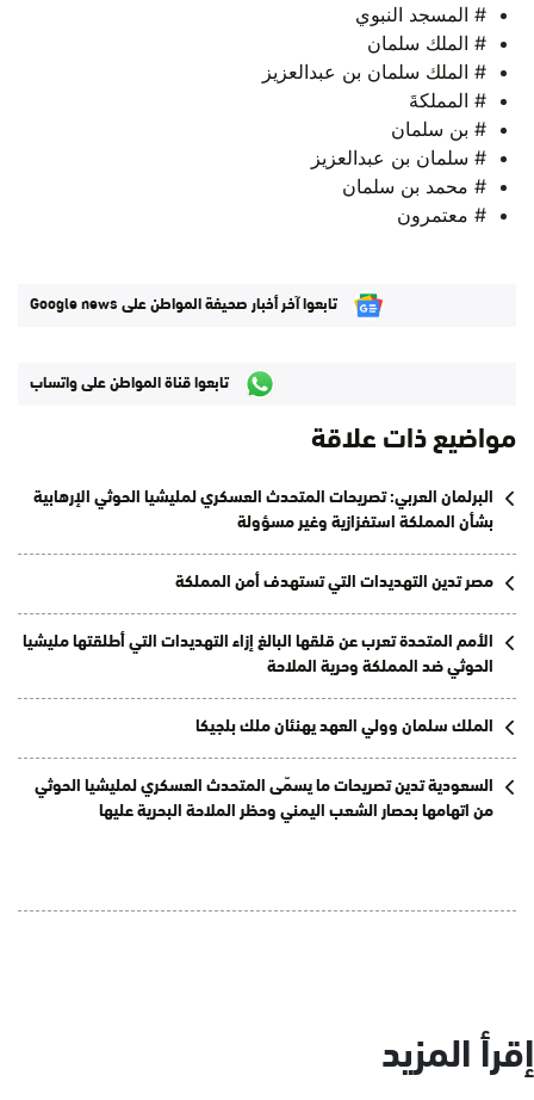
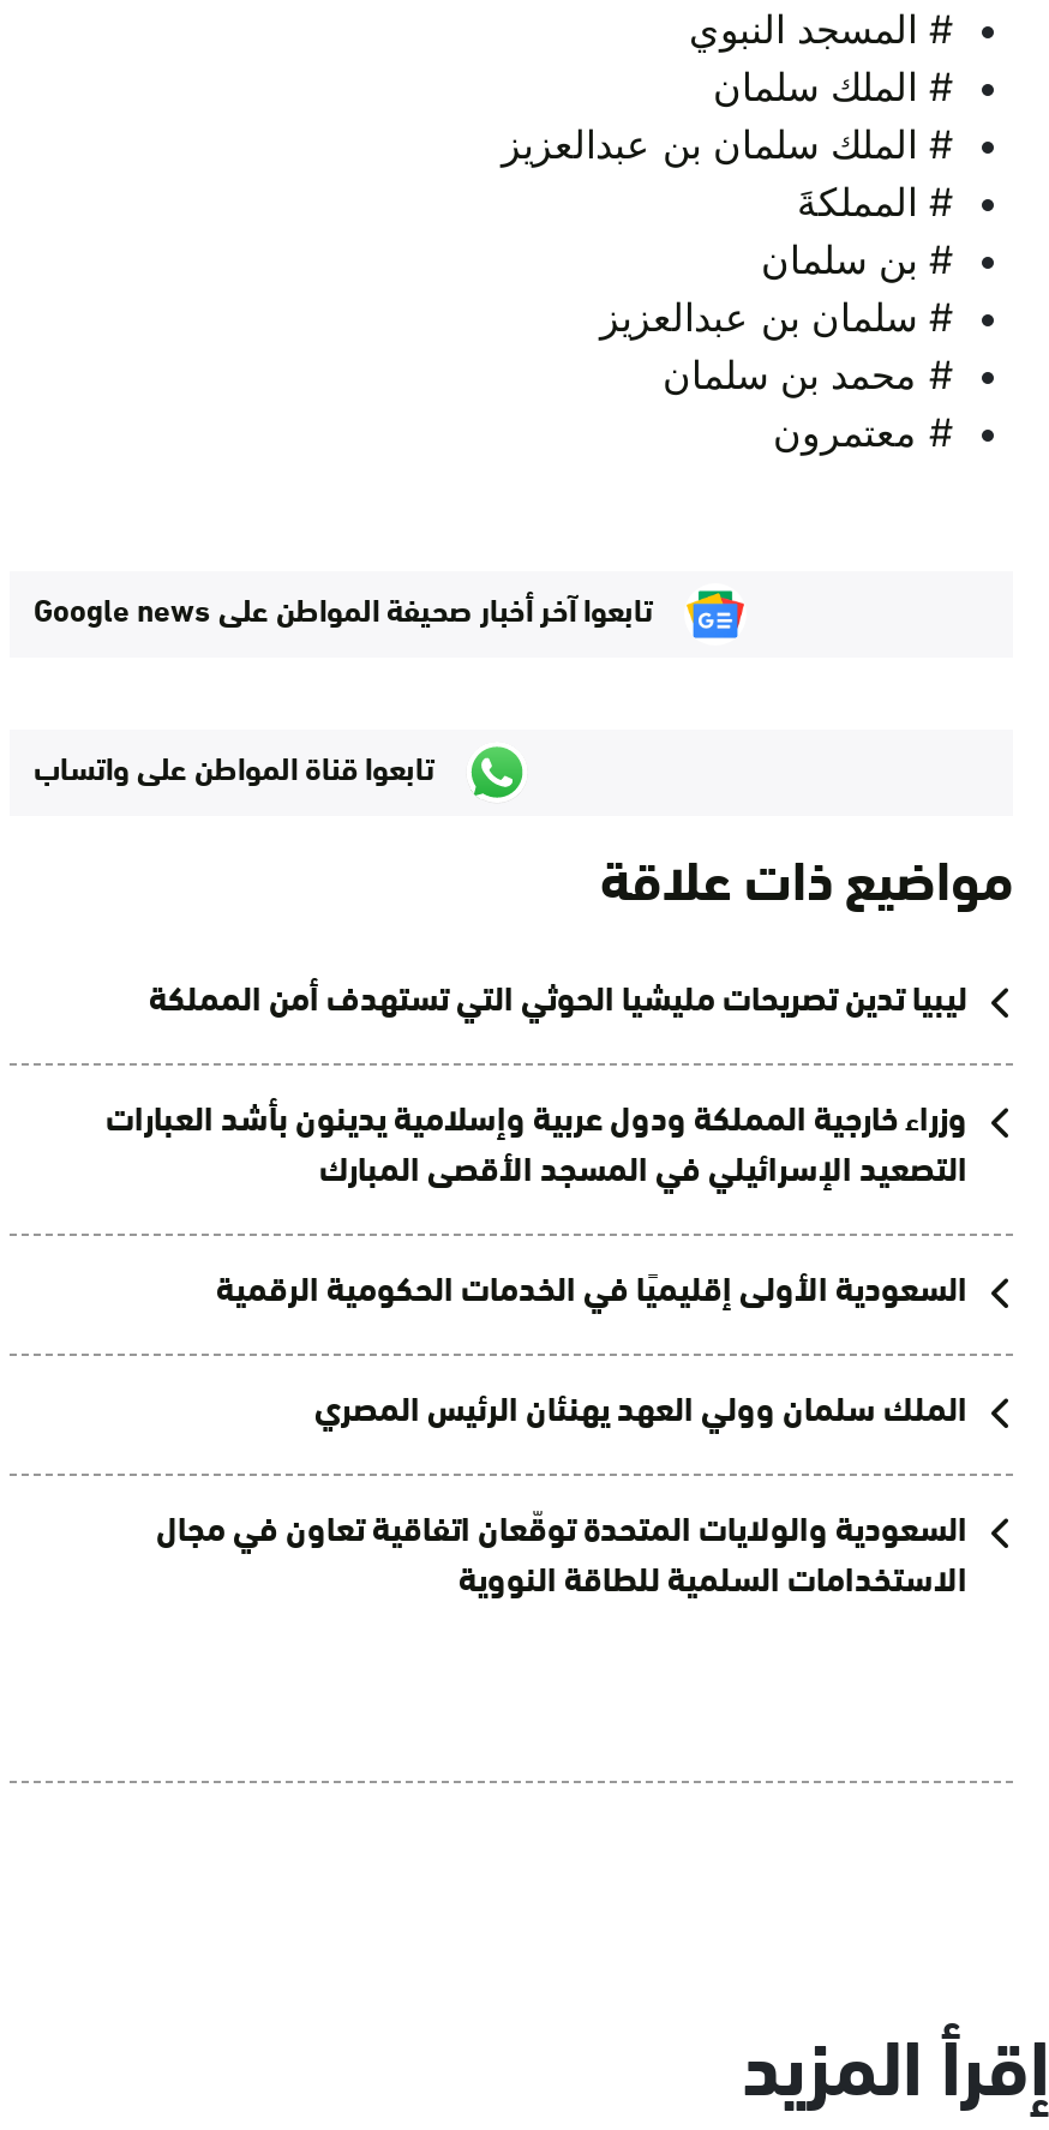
- البرلمان العربي: تصريحات المتحدث العسكري لمليشيا الحوثي الإرهابية
- بشأن المملكة استفزازية وغير مسؤولة
+ ليبيا تدين تصريحات مليشيا الحوثي التي تستهدف أمن المملكة

- مصر تدين التهديدات التي تستهدف أمن المملكة
+ وزراء خارجية المملكة ودول عربية وإسلامية يدينون بأشد العبارات
+ التصعيد الإسرائيلي في المسجد الأقصى المبارك

- الأمم المتحدة تعرب عن قلقها البالغ إزاء التهديدات التي أطلقتها مليشيا
- الحوثي ضد المملكة وحرية الملاحة
+ السعودية الأولى إقليميًا في الخدمات الحكومية الرقمية

- الملك سلمان وولي العهد يهنئان ملك بلجيكا
+ الملك سلمان وولي العهد يهنئان الرئيس المصري

- السعودية تدين تصريحات ما يسمّى المتحدث العسكري لمليشيا الحوثي
- من اتهامها بحصار الشعب اليمني وحظر الملاحة البحرية عليها
+ السعودية والولايات المتحدة توقّعان اتفاقية تعاون في مجال
+ الاستخدامات السلمية للطاقة النووية
